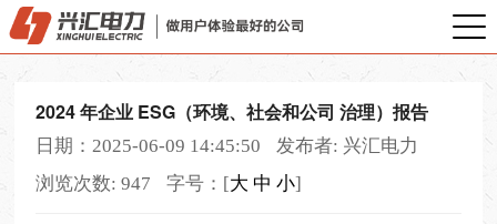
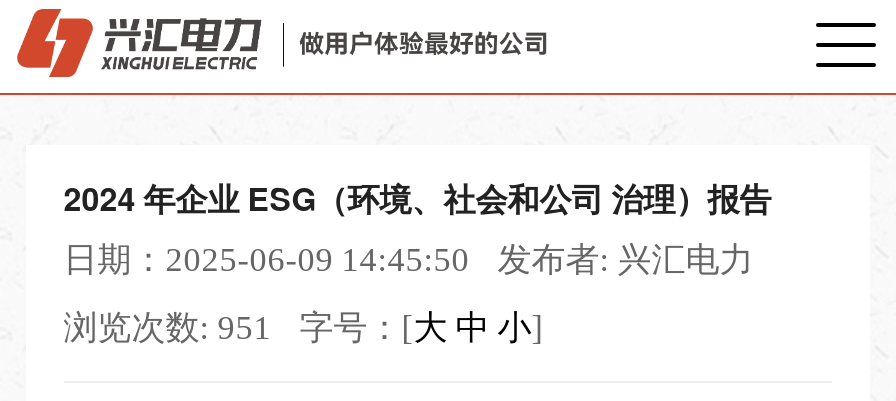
- 浏览次数: 947 字号：[大 中 小]
+ 浏览次数: 951 字号：[大 中 小]
